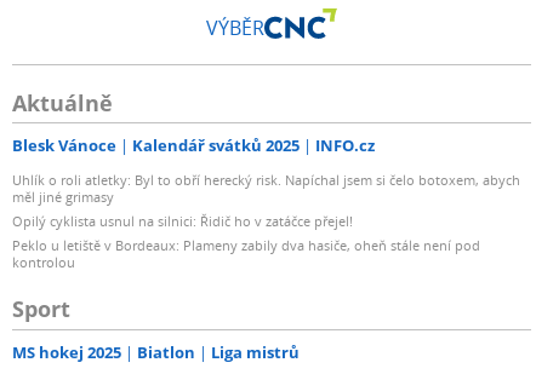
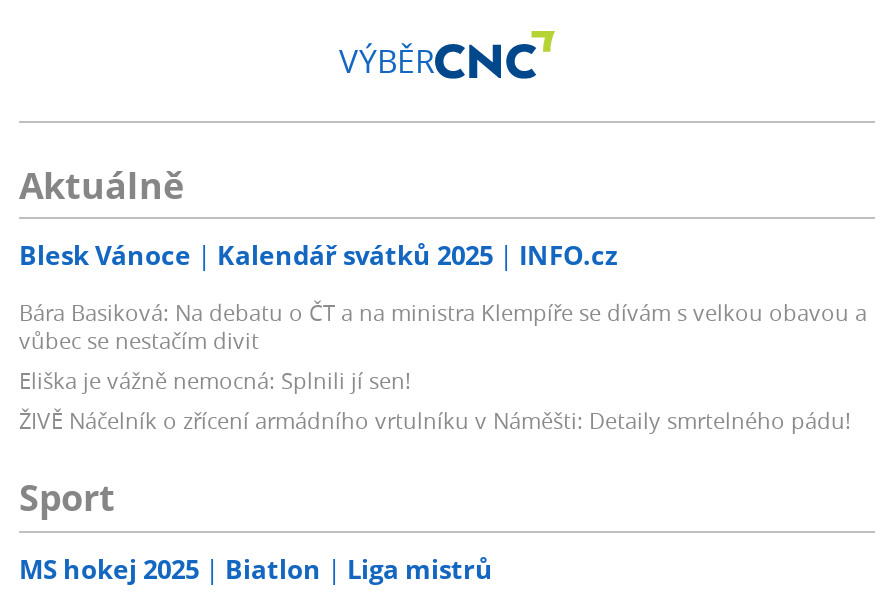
- Uhlík o roli atletky: Byl to obří herecký risk. Napíchal jsem si čelo botoxem, abych
- měl jiné grimasy
- Opilý cyklista usnul na silnici: Řidič ho v zatáčce přejel!
- Peklo u letiště v Bordeaux: Plameny zabily dva hasiče, oheň stále není pod
- kontrolou
+ Bára Basiková: Na debatu o ČT a na ministra Klempíře se dívám s velkou obavou a
+ vůbec se nestačím divit
+ Eliška je vážně nemocná: Splnili jí sen!
+ ŽIVĚ Náčelník o zřícení armádního vrtulníku v Náměšti: Detaily smrtelného pádu!
